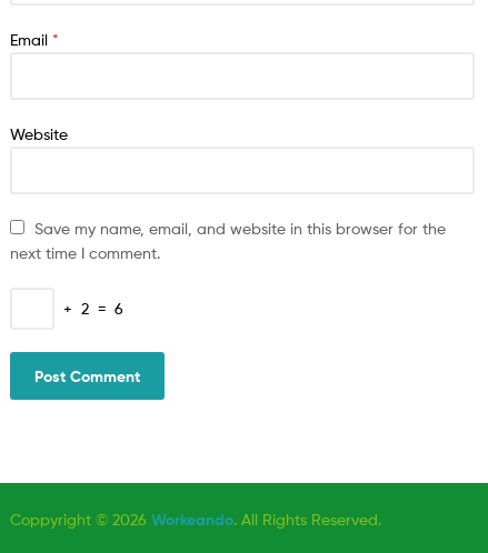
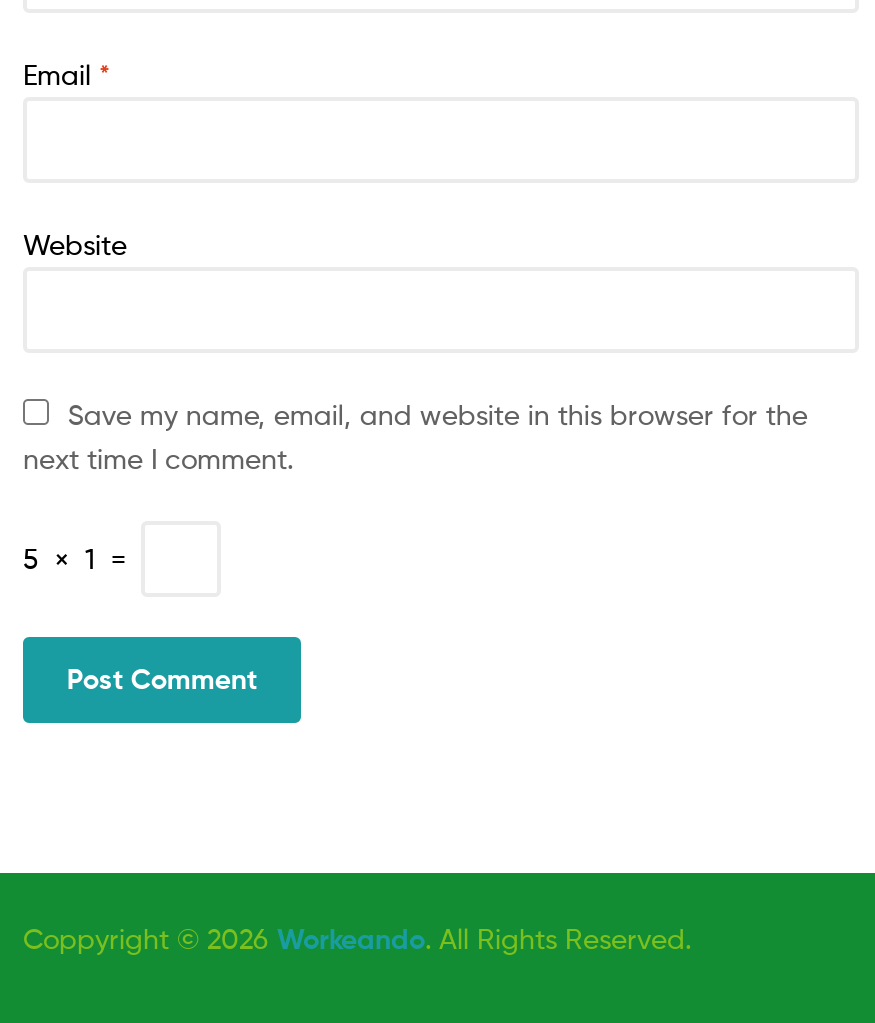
- + 2 = 6
+ 5 × 1 =
